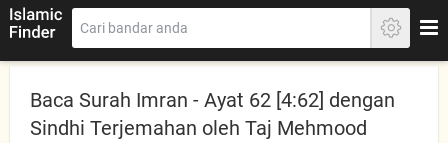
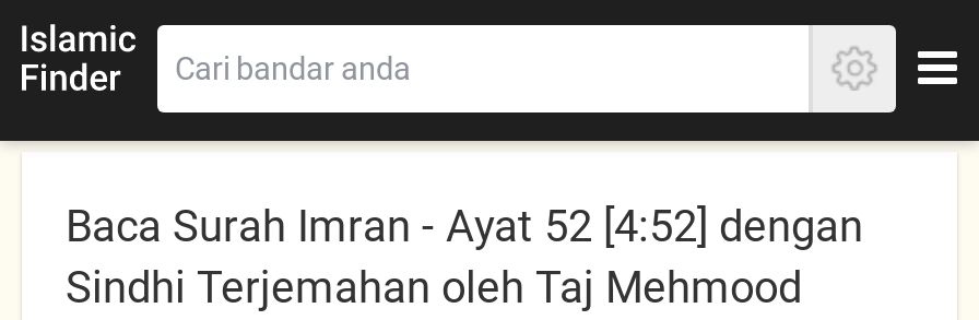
- Baca Surah Imran - Ayat 62 [4:62] dengan
+ Baca Surah Imran - Ayat 52 [4:52] dengan
